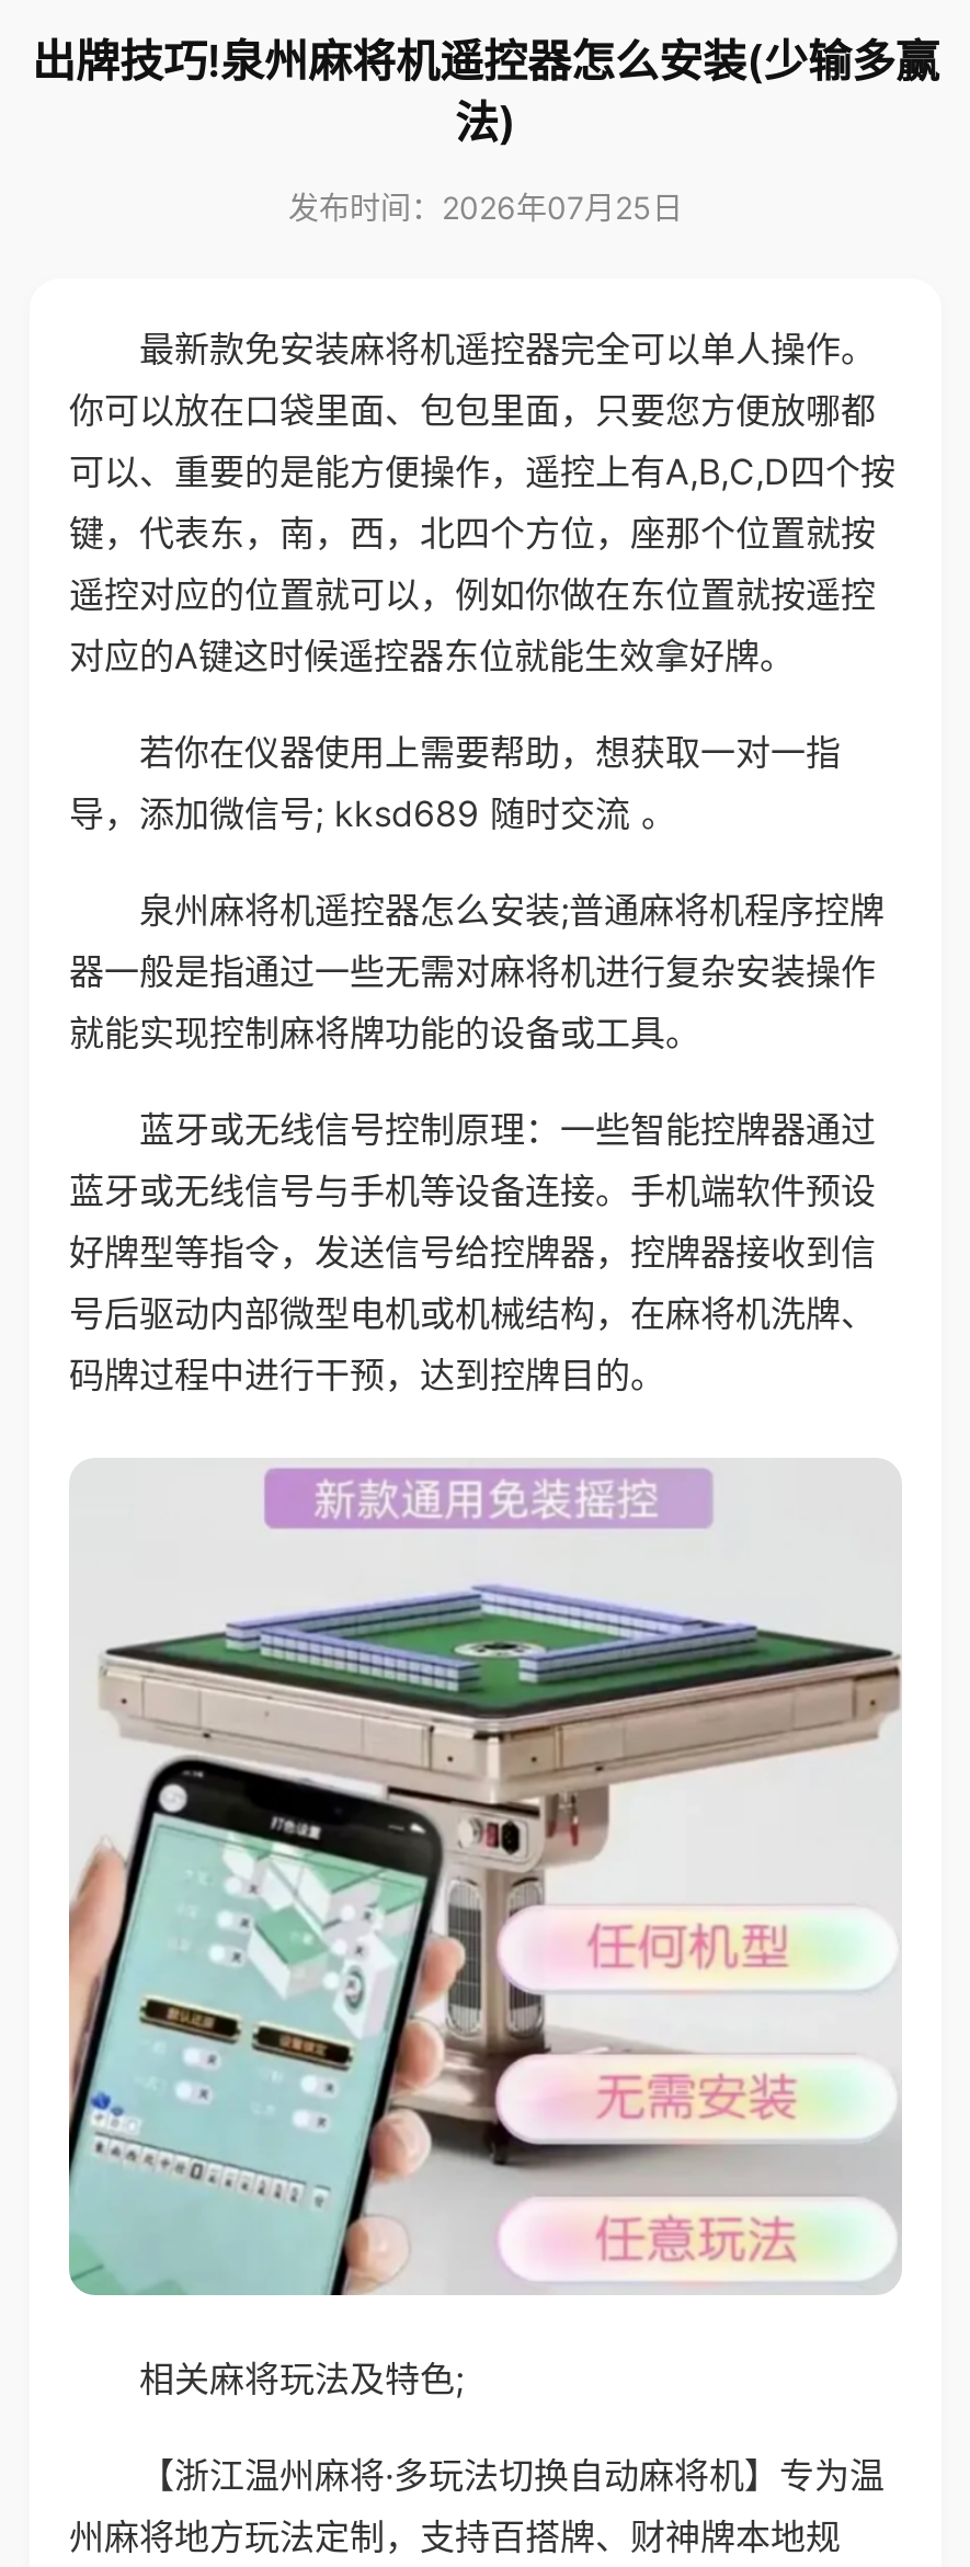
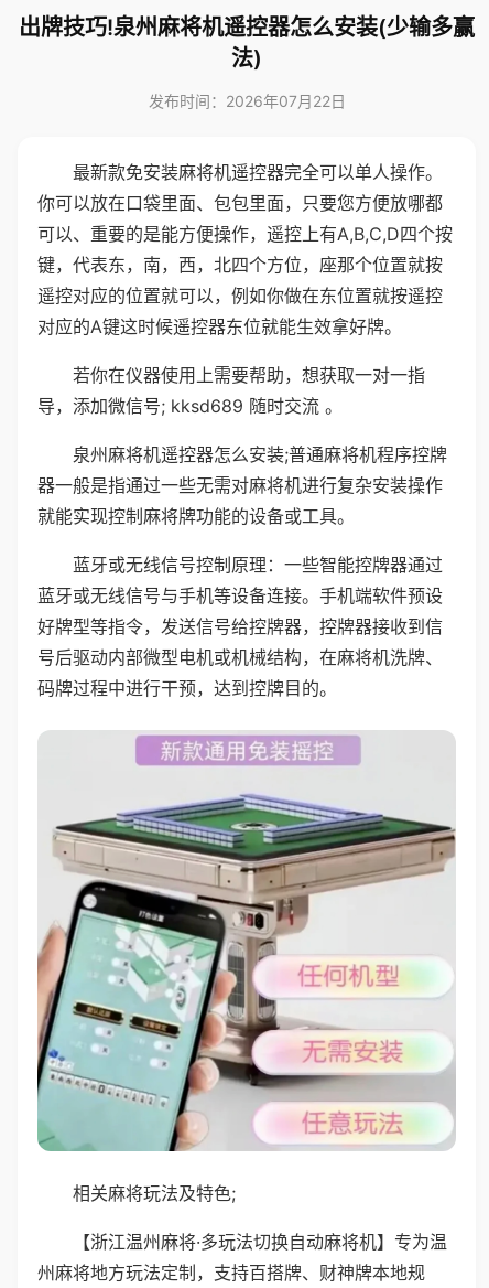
- 发布时间：2026年07月25日
+ 发布时间：2026年07月22日
